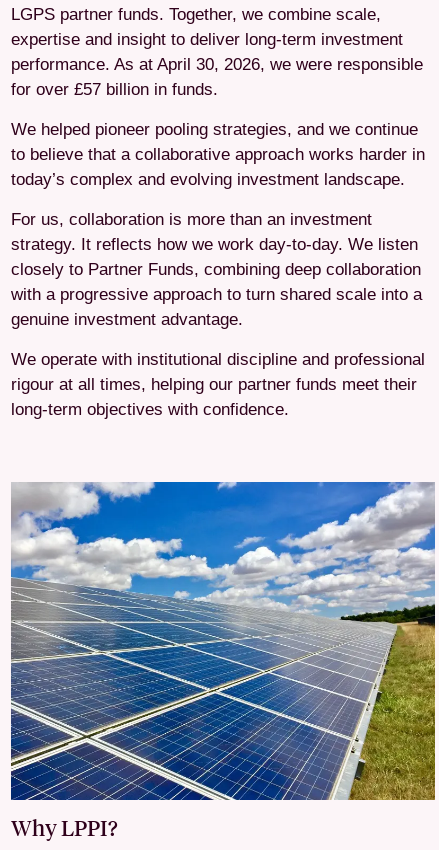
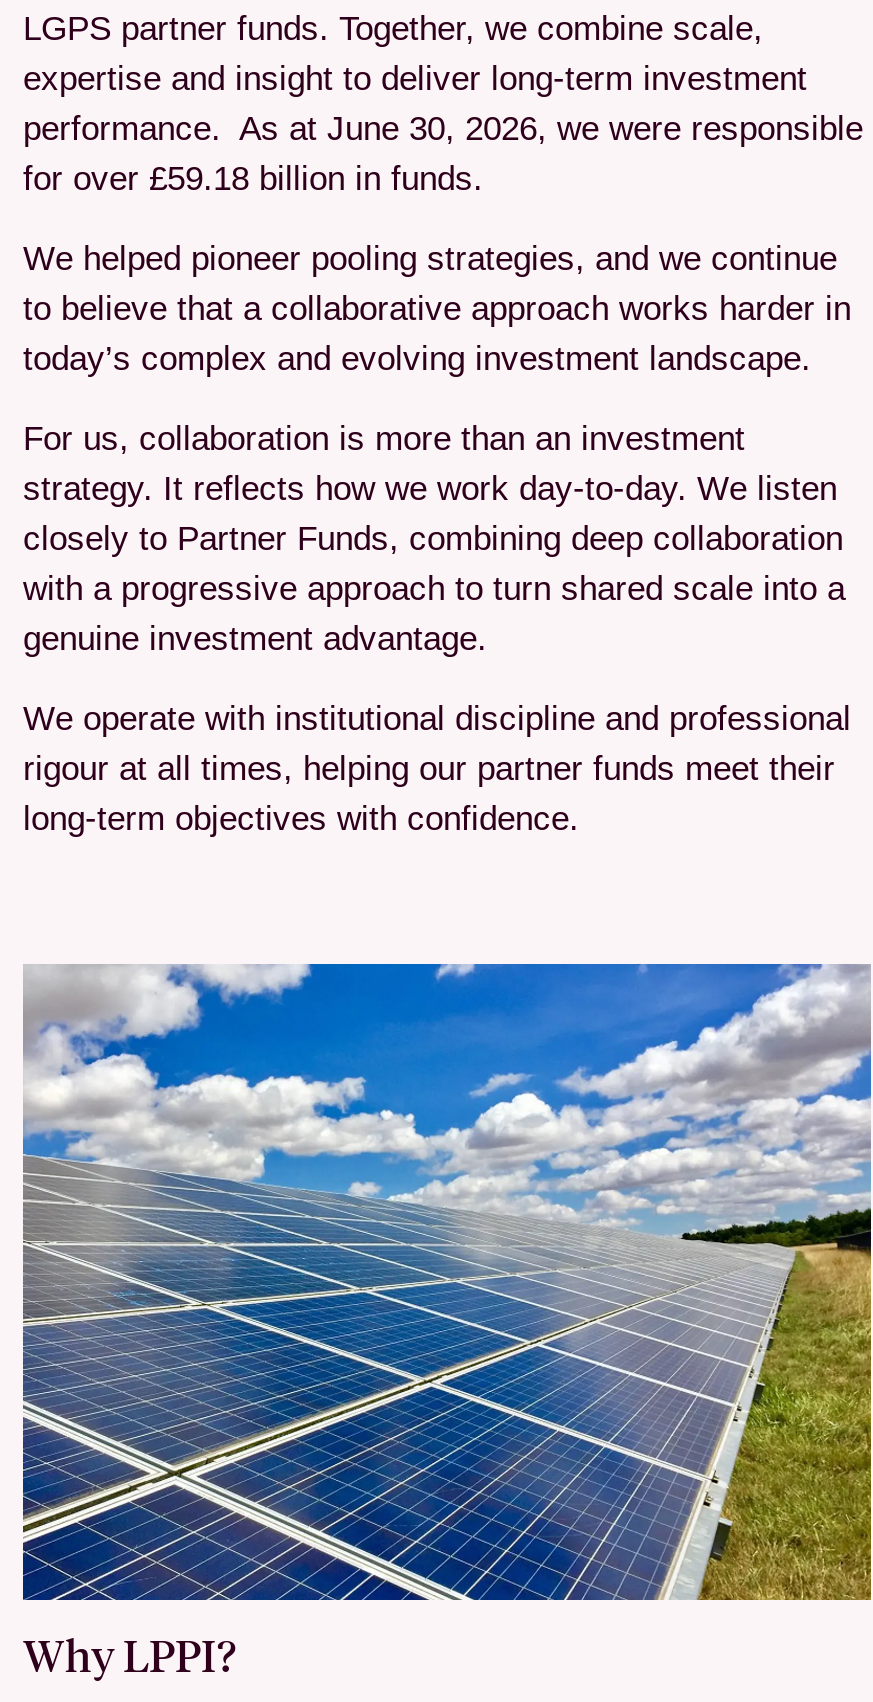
- performance. As at April 30, 2026, we were responsible
+ performance. As at June 30, 2026, we were responsible

- for over £57 billion in funds.
+ for over £59.18 billion in funds.
